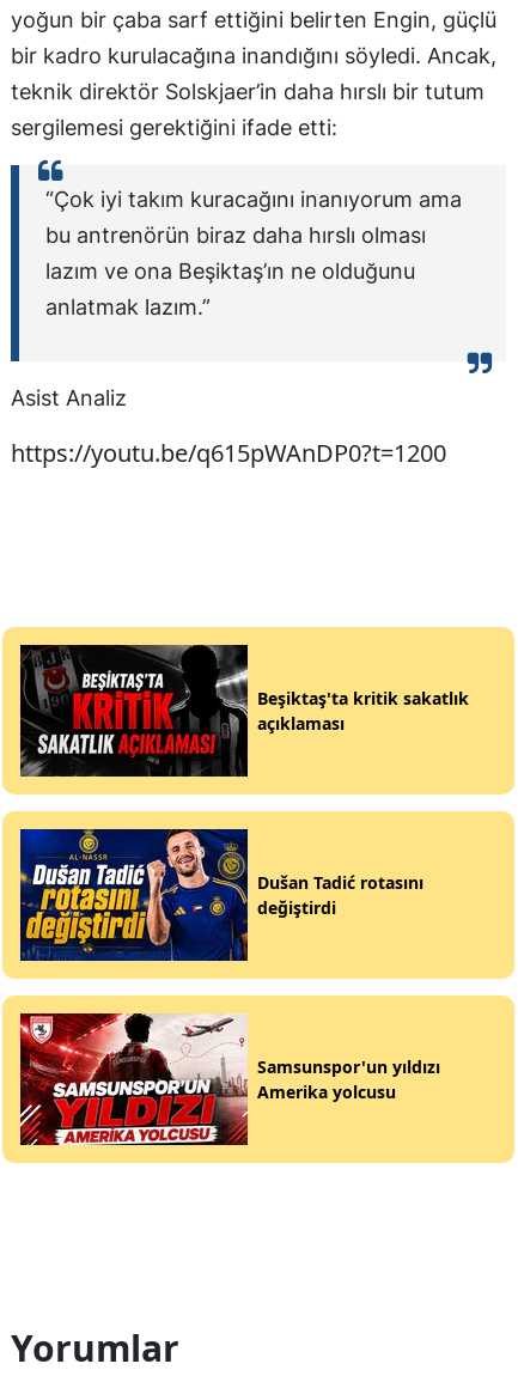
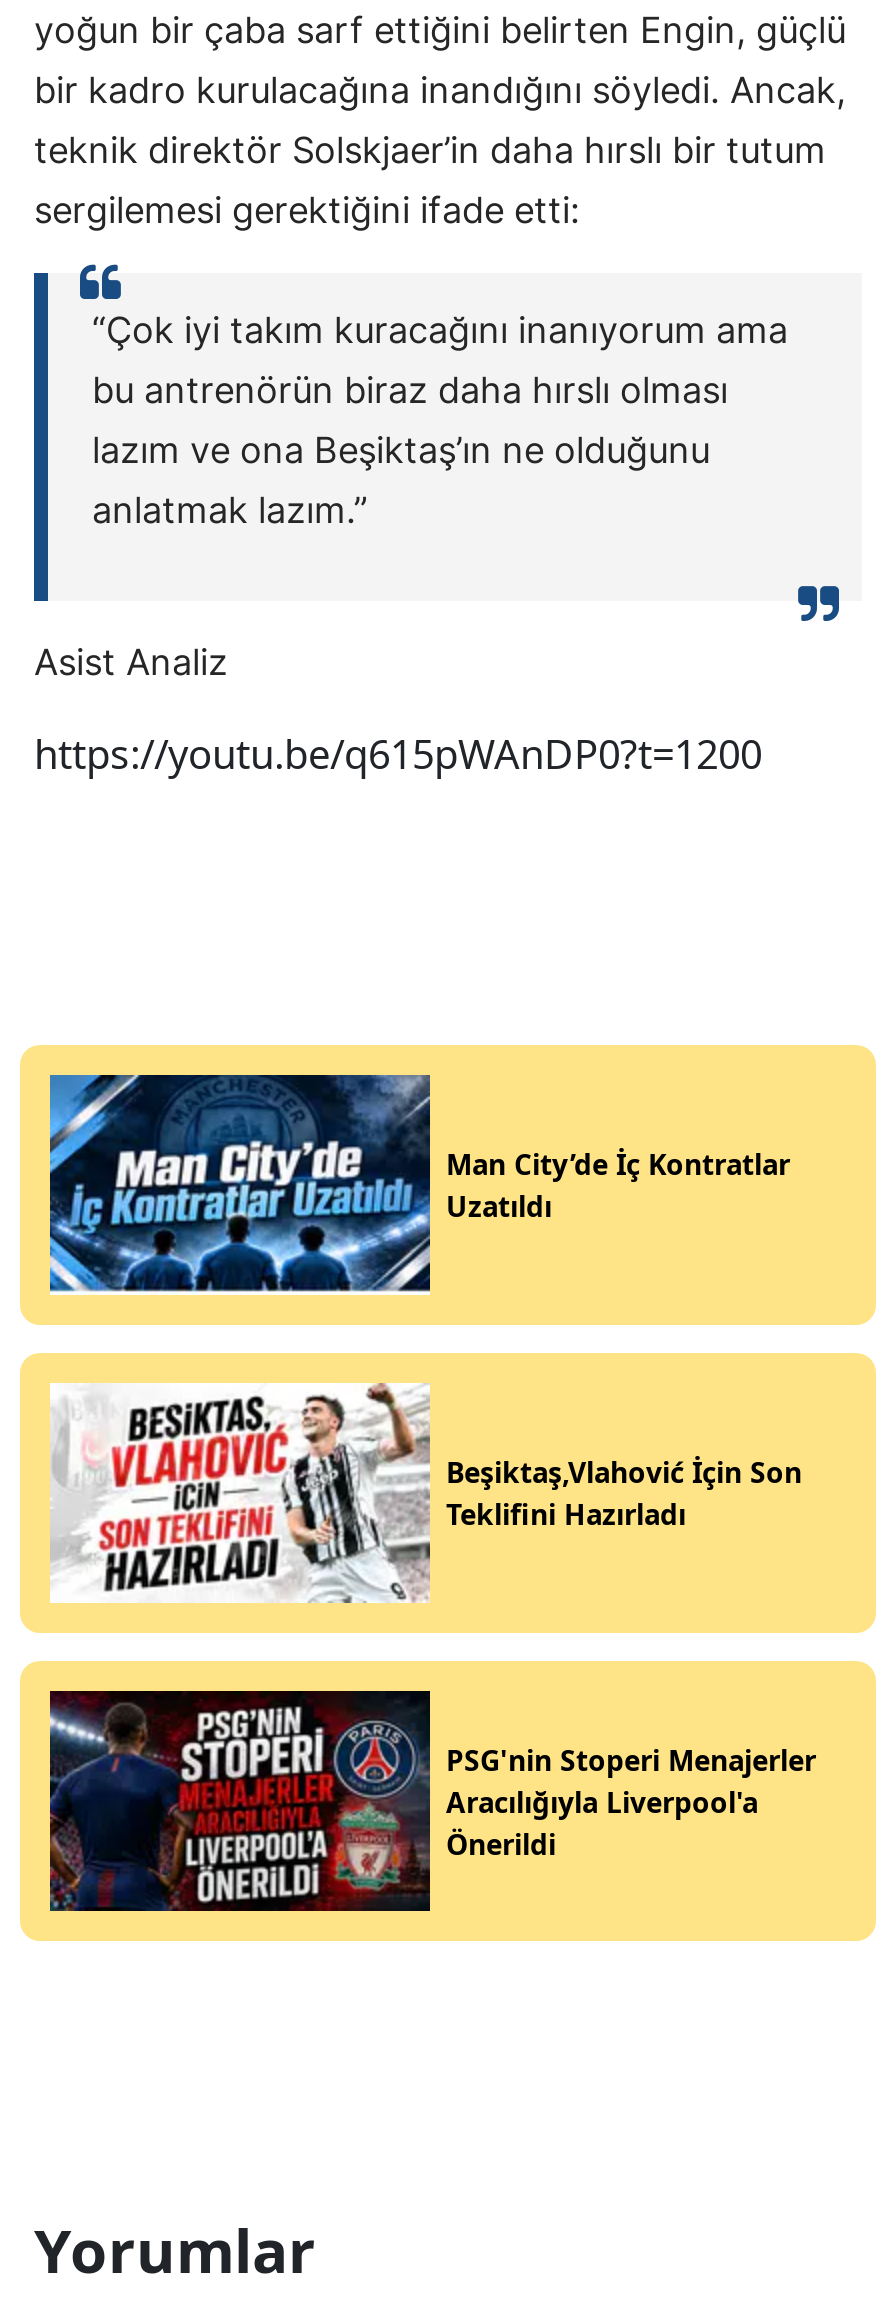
- [image]
- Beşiktaş'ta kritik sakatlık
- açıklaması
+ [image]
+ Man City’de İç Kontratlar
+ Uzatıldı

- [image]
- Dušan Tadić rotasını
- değiştirdi
+ [image]
+ Beşiktaş,Vlahović İçin Son
+ Teklifini Hazırladı

- [image]
- Samsunspor'un yıldızı
- Amerika yolcusu
+ [image]
+ PSG'nin Stoperi Menajerler
+ Aracılığıyla Liverpool'a
+ Önerildi
